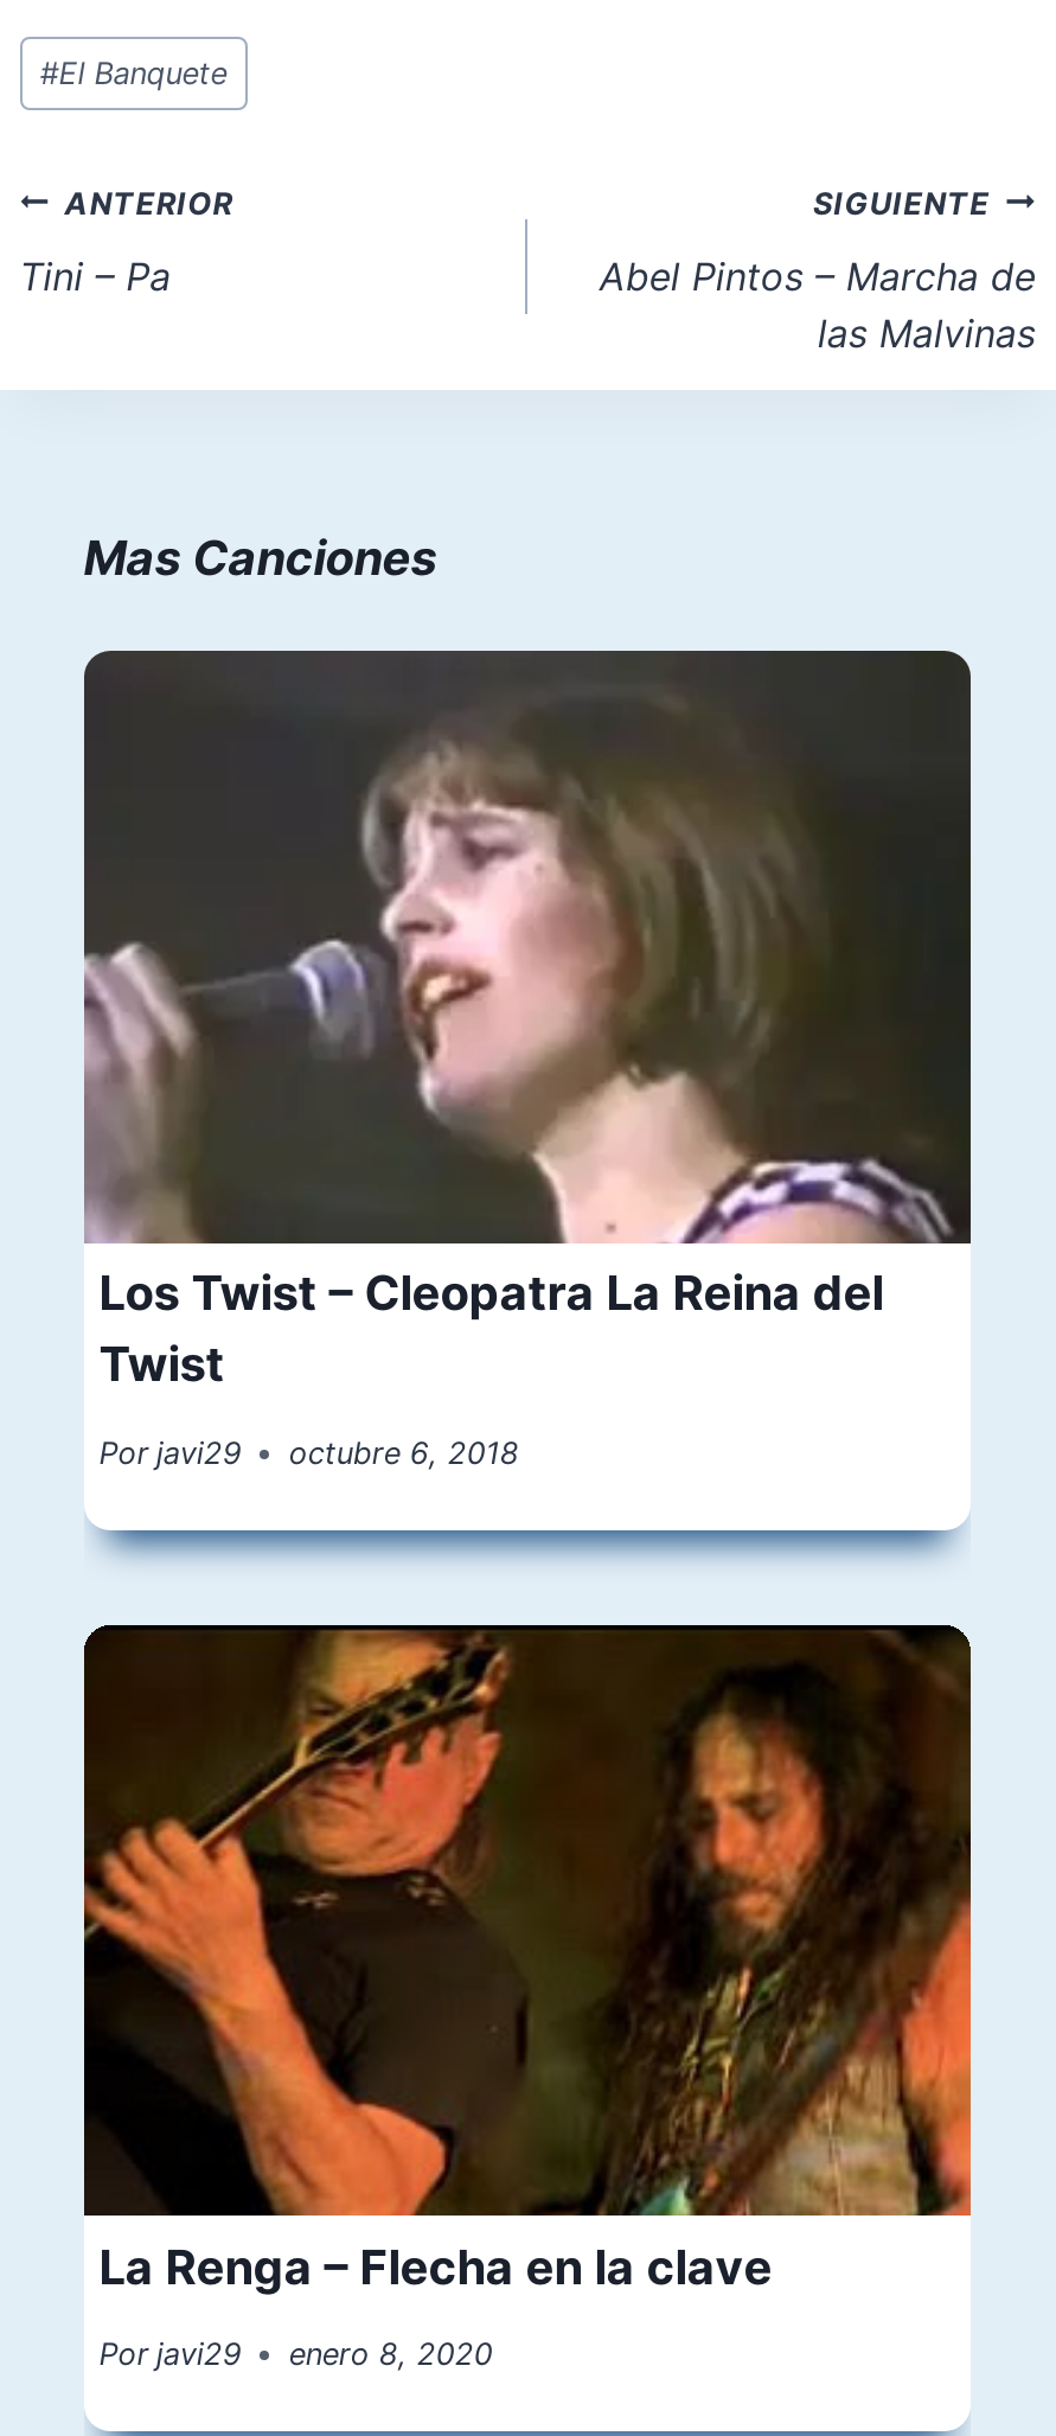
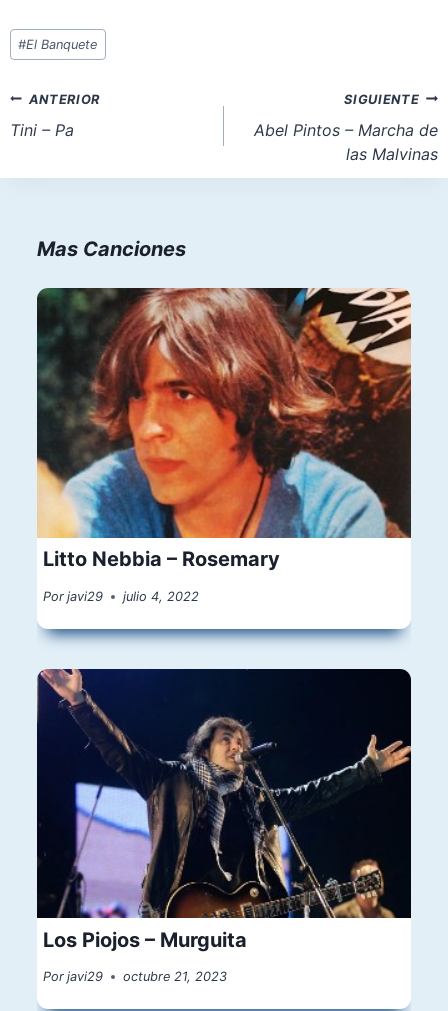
- [image]
- Los Twist – Cleopatra La Reina del
- Twist
+ [image]
+ Litto Nebbia – Rosemary

- Por javi29 octubre 6, 2018
+ Por javi29 julio 4, 2022

- [image]
- La Renga – Flecha en la clave
+ [image]
+ Los Piojos – Murguita

- Por javi29 enero 8, 2020
+ Por javi29 octubre 21, 2023
